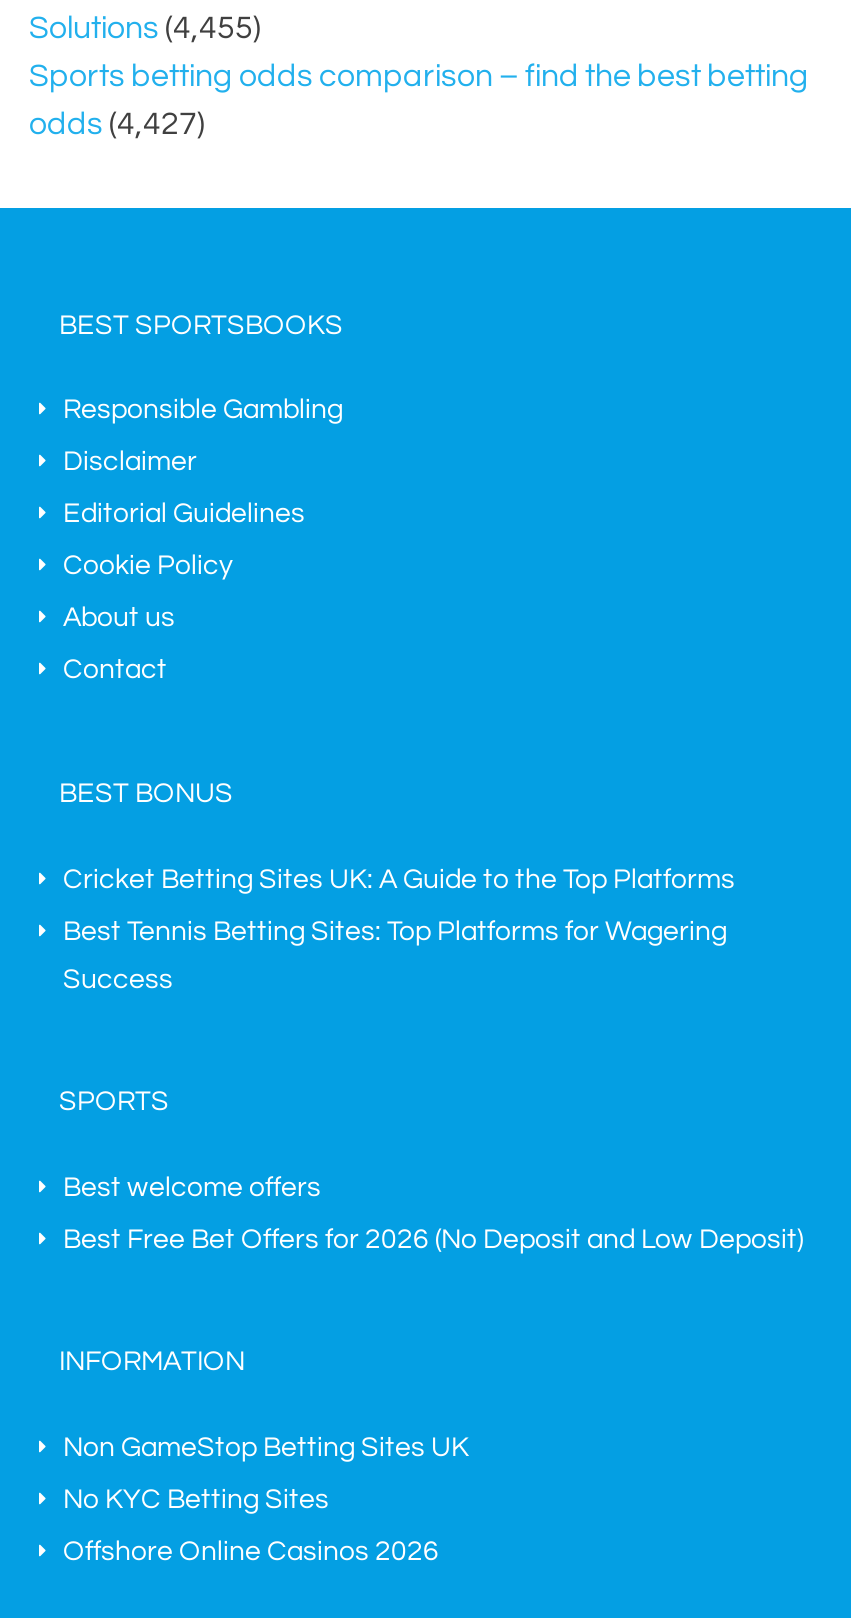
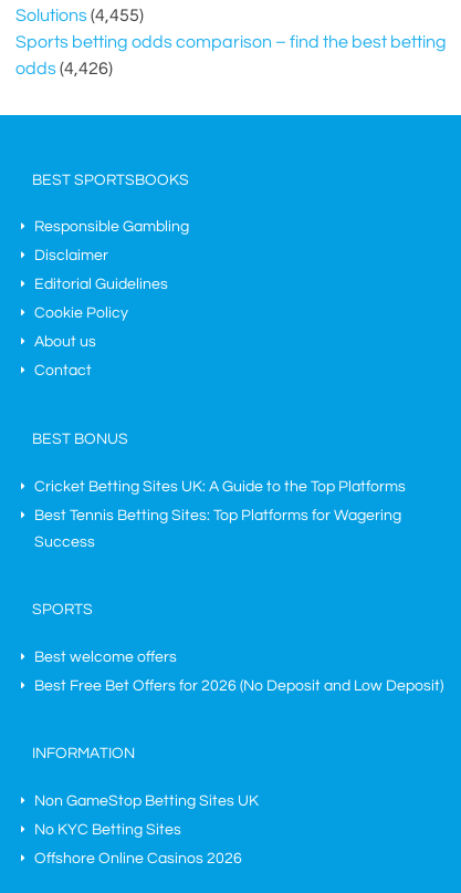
- odds (4,427)
+ odds (4,426)
